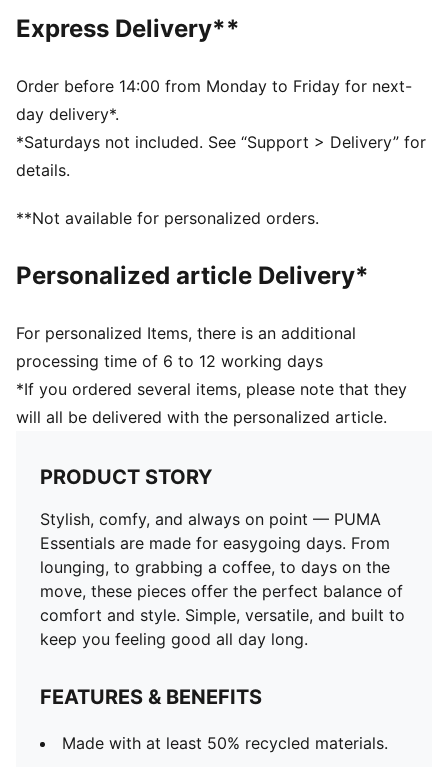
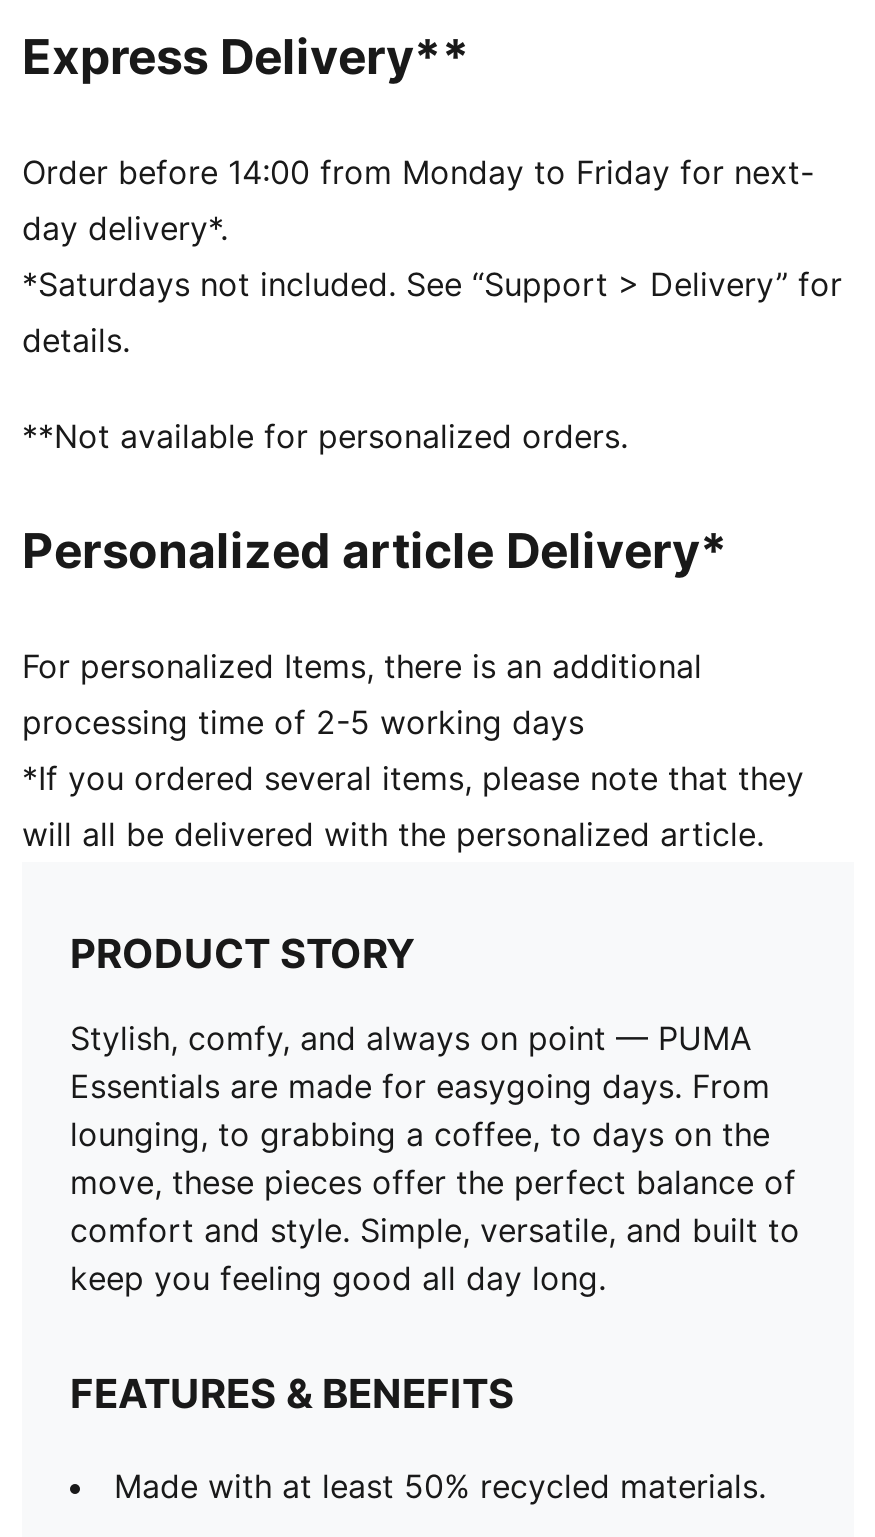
- processing time of 6 to 12 working days
+ processing time of 2-5 working days
